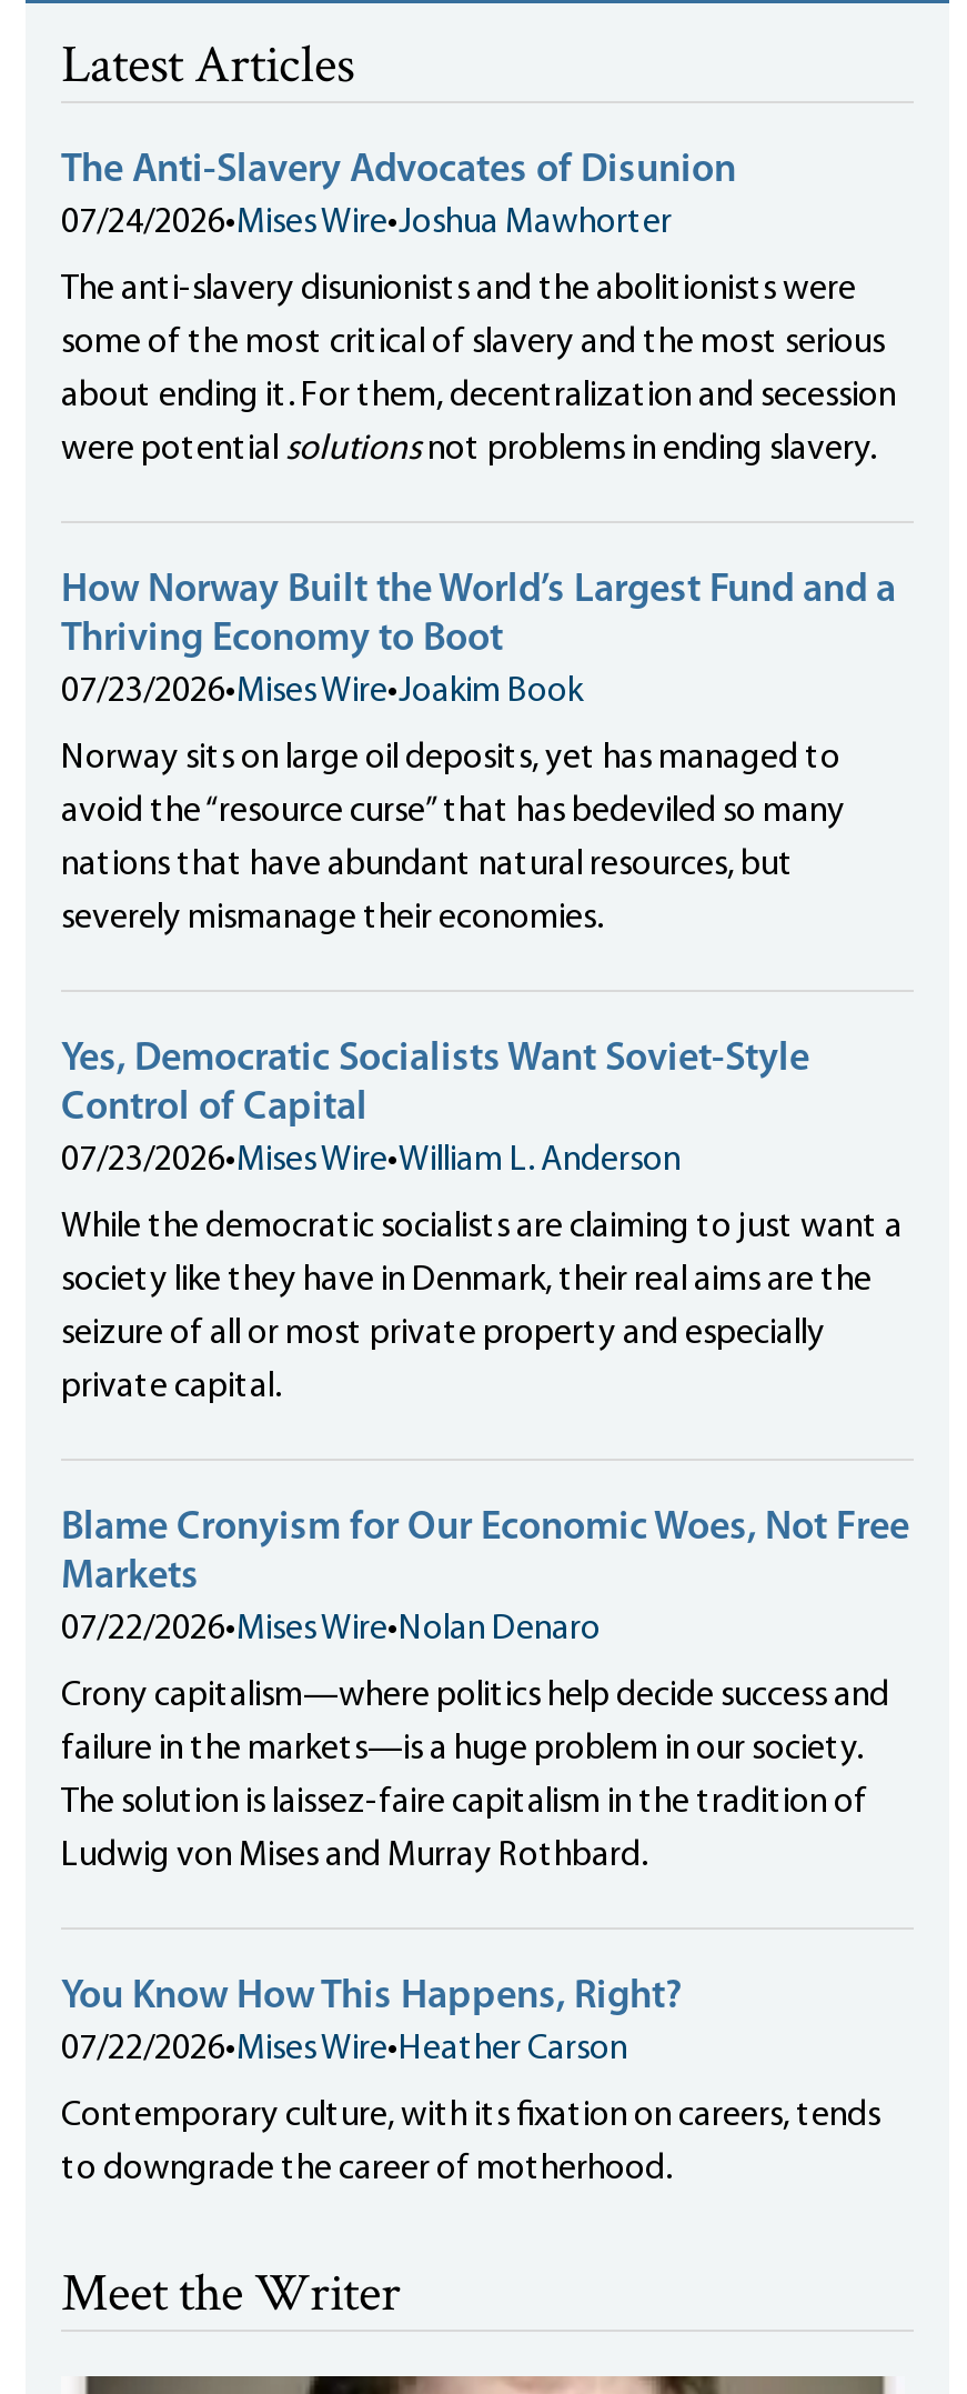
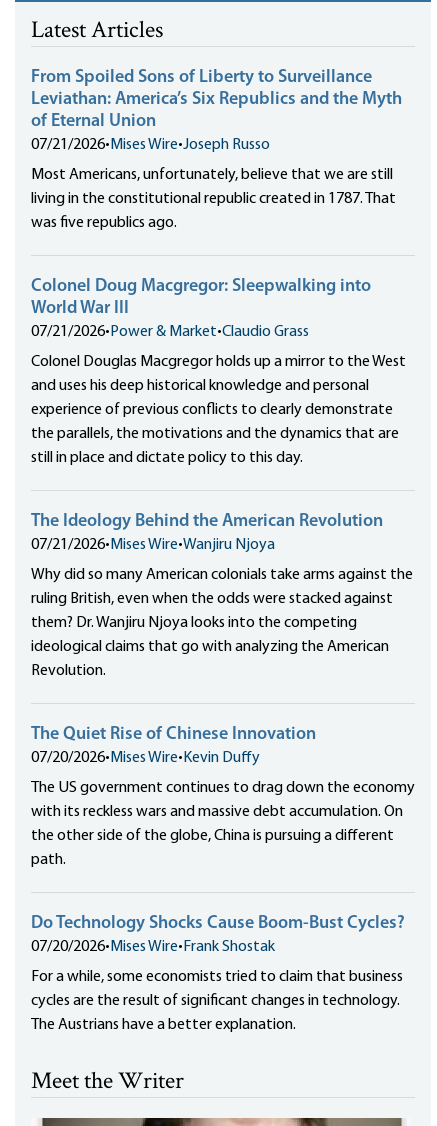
- The Anti-Slavery Advocates of Disunion
- 07/24/2026•Mises Wire•Joshua Mawhorter
- The anti-slavery disunionists and the abolitionists were
- some of the most critical of slavery and the most serious
- about ending it. For them, decentralization and secession
- were potential solutions not problems in ending slavery.
- How Norway Built the World’s Largest Fund and a
- Thriving Economy to Boot
- 07/23/2026•Mises Wire•Joakim Book
- Norway sits on large oil deposits, yet has managed to
- avoid the “resource curse” that has bedeviled so many
- nations that have abundant natural resources, but
- severely mismanage their economies.
- Yes, Democratic Socialists Want Soviet-Style
- Control of Capital
- 07/23/2026•Mises Wire•William L. Anderson
- While the democratic socialists are claiming to just want a
- society like they have in Denmark, their real aims are the
- seizure of all or most private property and especially
- private capital.
- Blame Cronyism for Our Economic Woes, Not Free
- Markets
- 07/22/2026•Mises Wire•Nolan Denaro
- Crony capitalism—where politics help decide success and
- failure in the markets—is a huge problem in our society.
- The solution is laissez-faire capitalism in the tradition of
- Ludwig von Mises and Murray Rothbard.
- You Know How This Happens, Right?
- 07/22/2026•Mises Wire•Heather Carson
- Contemporary culture, with its fixation on careers, tends
- to downgrade the career of motherhood.
+ From Spoiled Sons of Liberty to Surveillance
+ Leviathan: America’s Six Republics and the Myth
+ of Eternal Union
+ 07/21/2026• Mises Wire•Joseph Russo
+ Most Americans, unfortunately, believe that we are still
+ living in the constitutional republic created in 1787. That
+ was five republics ago.
+ Colonel Doug Macgregor: Sleepwalking into
+ World War III
+ 07/21/2026• Power & Market•Claudio Grass
+ Colonel Douglas Macgregor holds up a mirror to the West
+ and uses his deep historical knowledge and personal
+ experience of previous conflicts to clearly demonstrate
+ the parallels, the motivations and the dynamics that are
+ still in place and dictate policy to this day.
+ The Ideology Behind the American Revolution
+ 07/21/2026• Mises Wire•Wanjiru Njoya
+ Why did so many American colonials take arms against the
+ ruling British, even when the odds were stacked against
+ them? Dr. Wanjiru Njoya looks into the competing
+ ideological claims that go with analyzing the American
+ Revolution.
+ The Quiet Rise of Chinese Innovation
+ 07/20/2026• Mises Wire• Kevin Duffy
+ The US government continues to drag down the economy
+ with its reckless wars and massive debt accumulation. On
+ the other side of the globe, China is pursuing a different
+ path.
+ Do Technology Shocks Cause Boom-Bust Cycles?
+ 07/20/2026• Mises Wire• Frank Shostak
+ For a while, some economists tried to claim that business
+ cycles are the result of significant changes in technology.
+ The Austrians have a better explanation.
